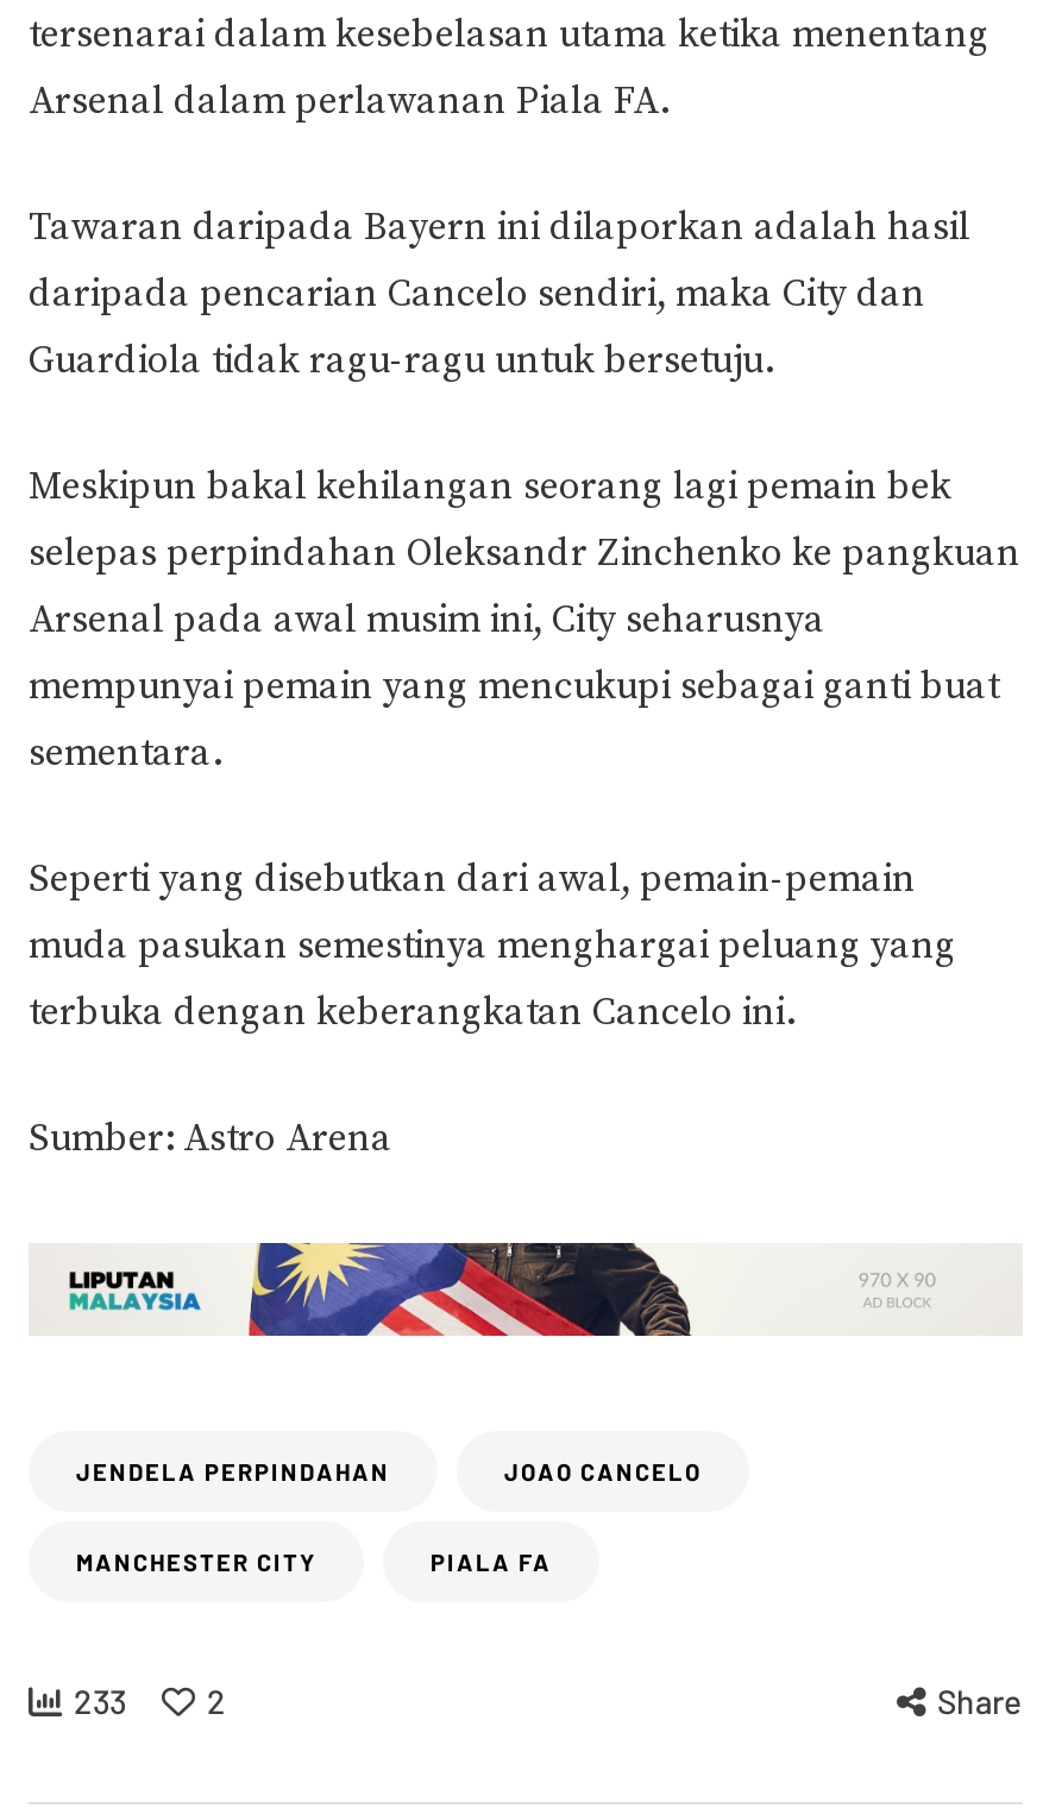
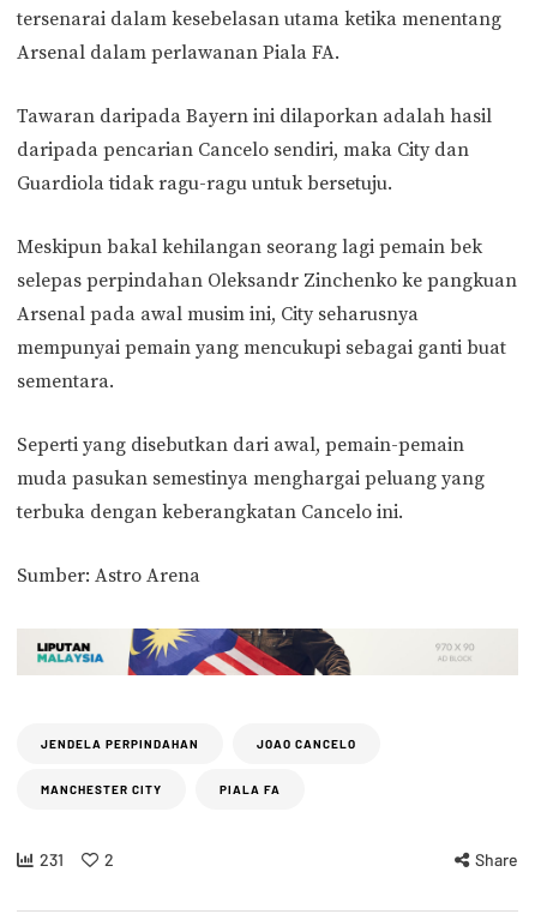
- 233 2
+ 231 2
